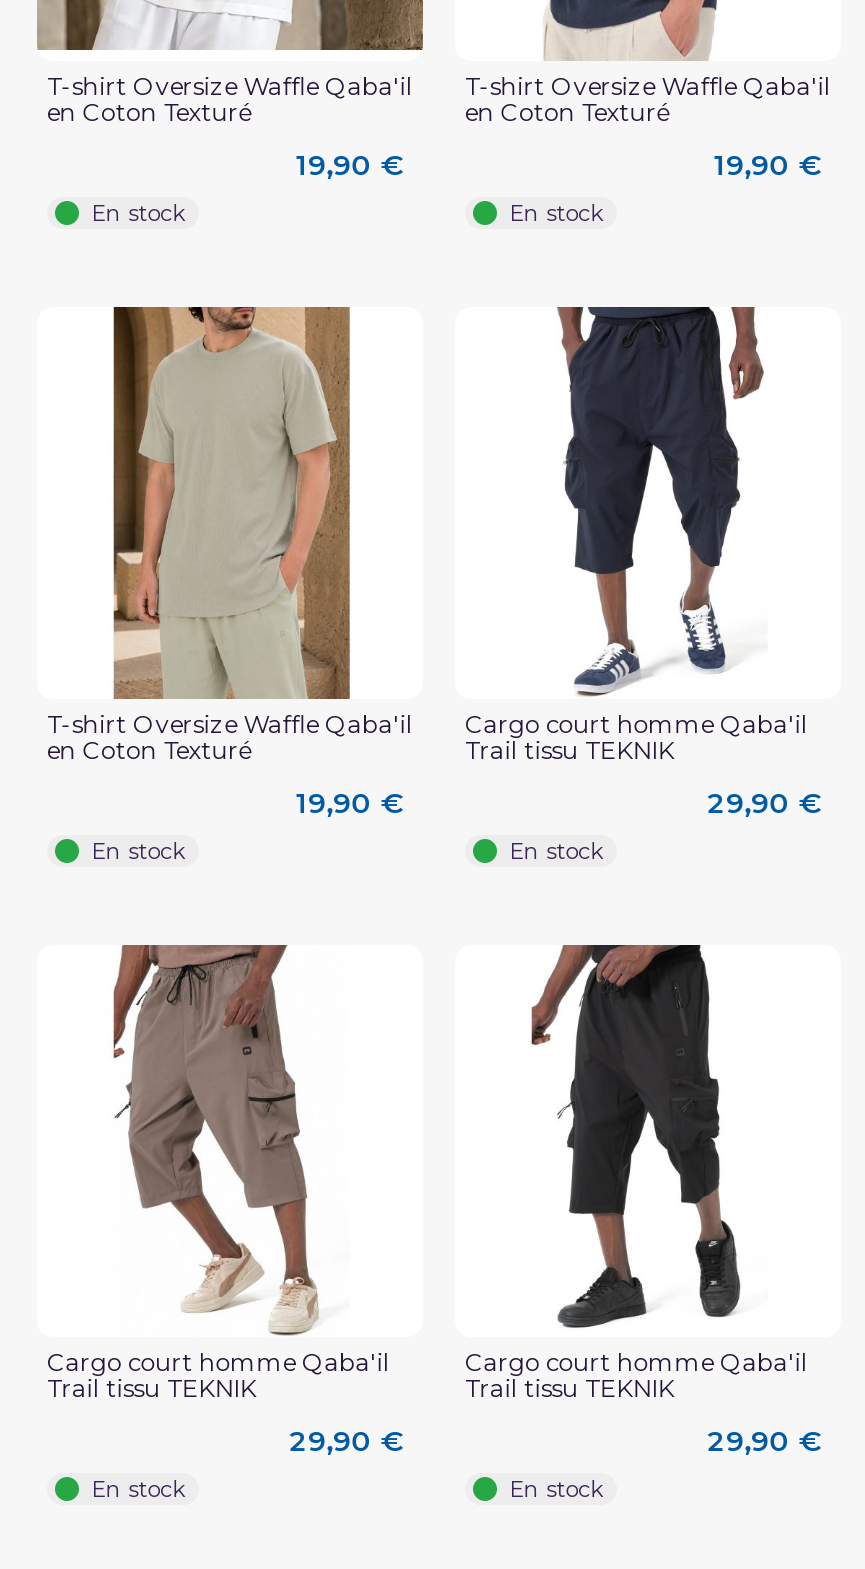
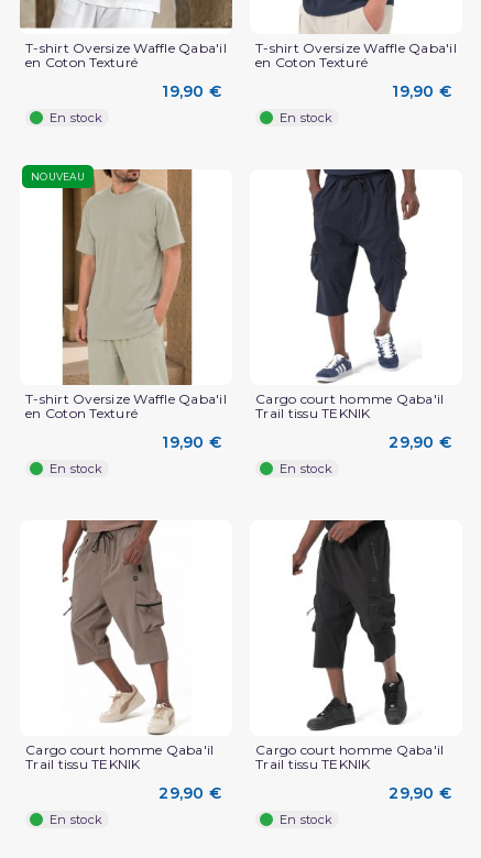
+ NOUVEAU
